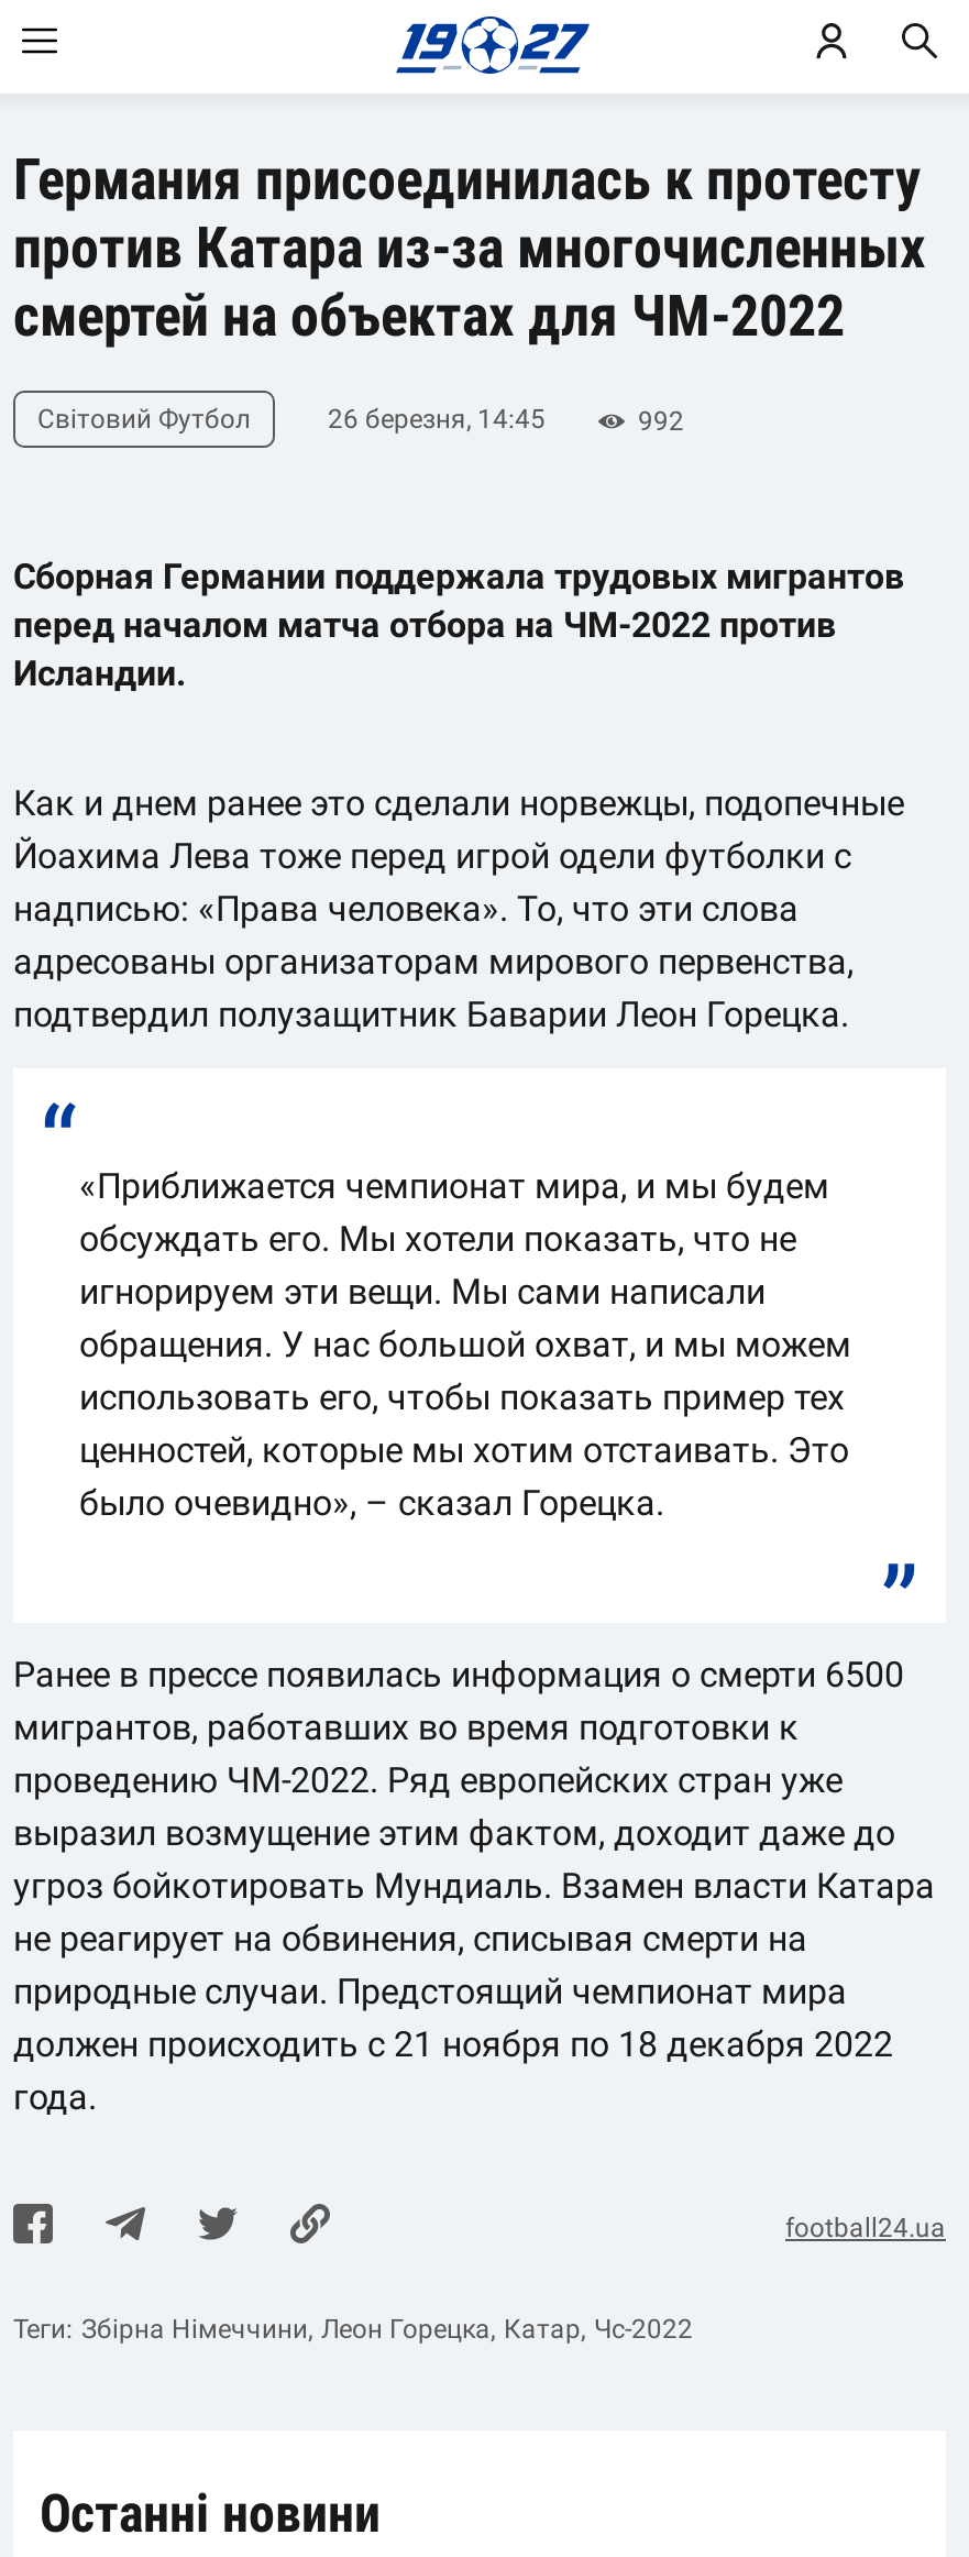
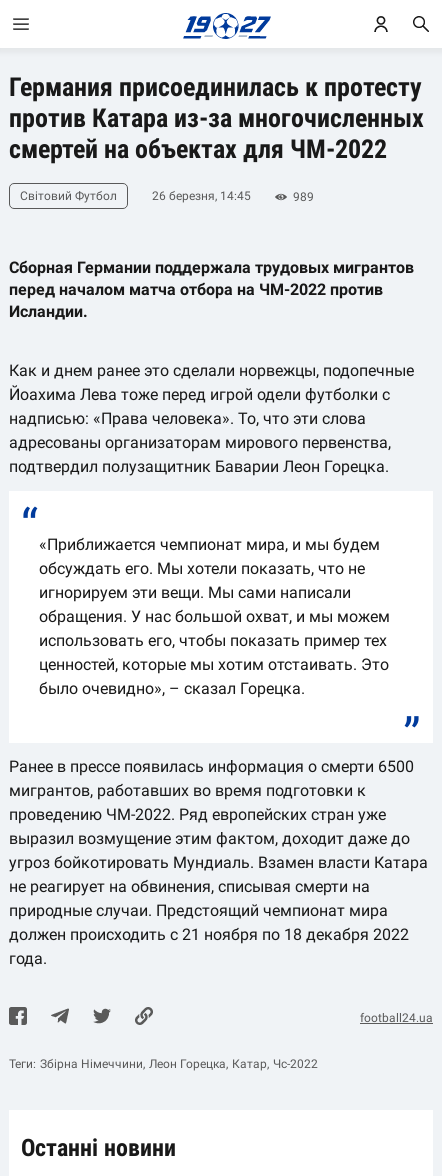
- 992
+ 989
